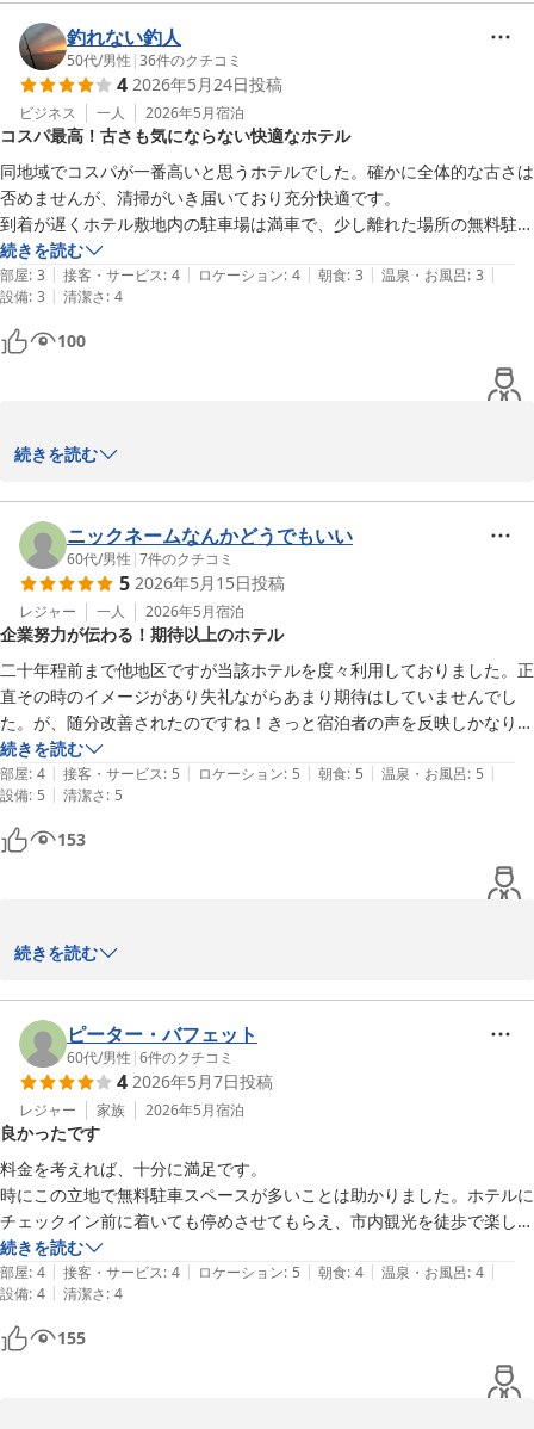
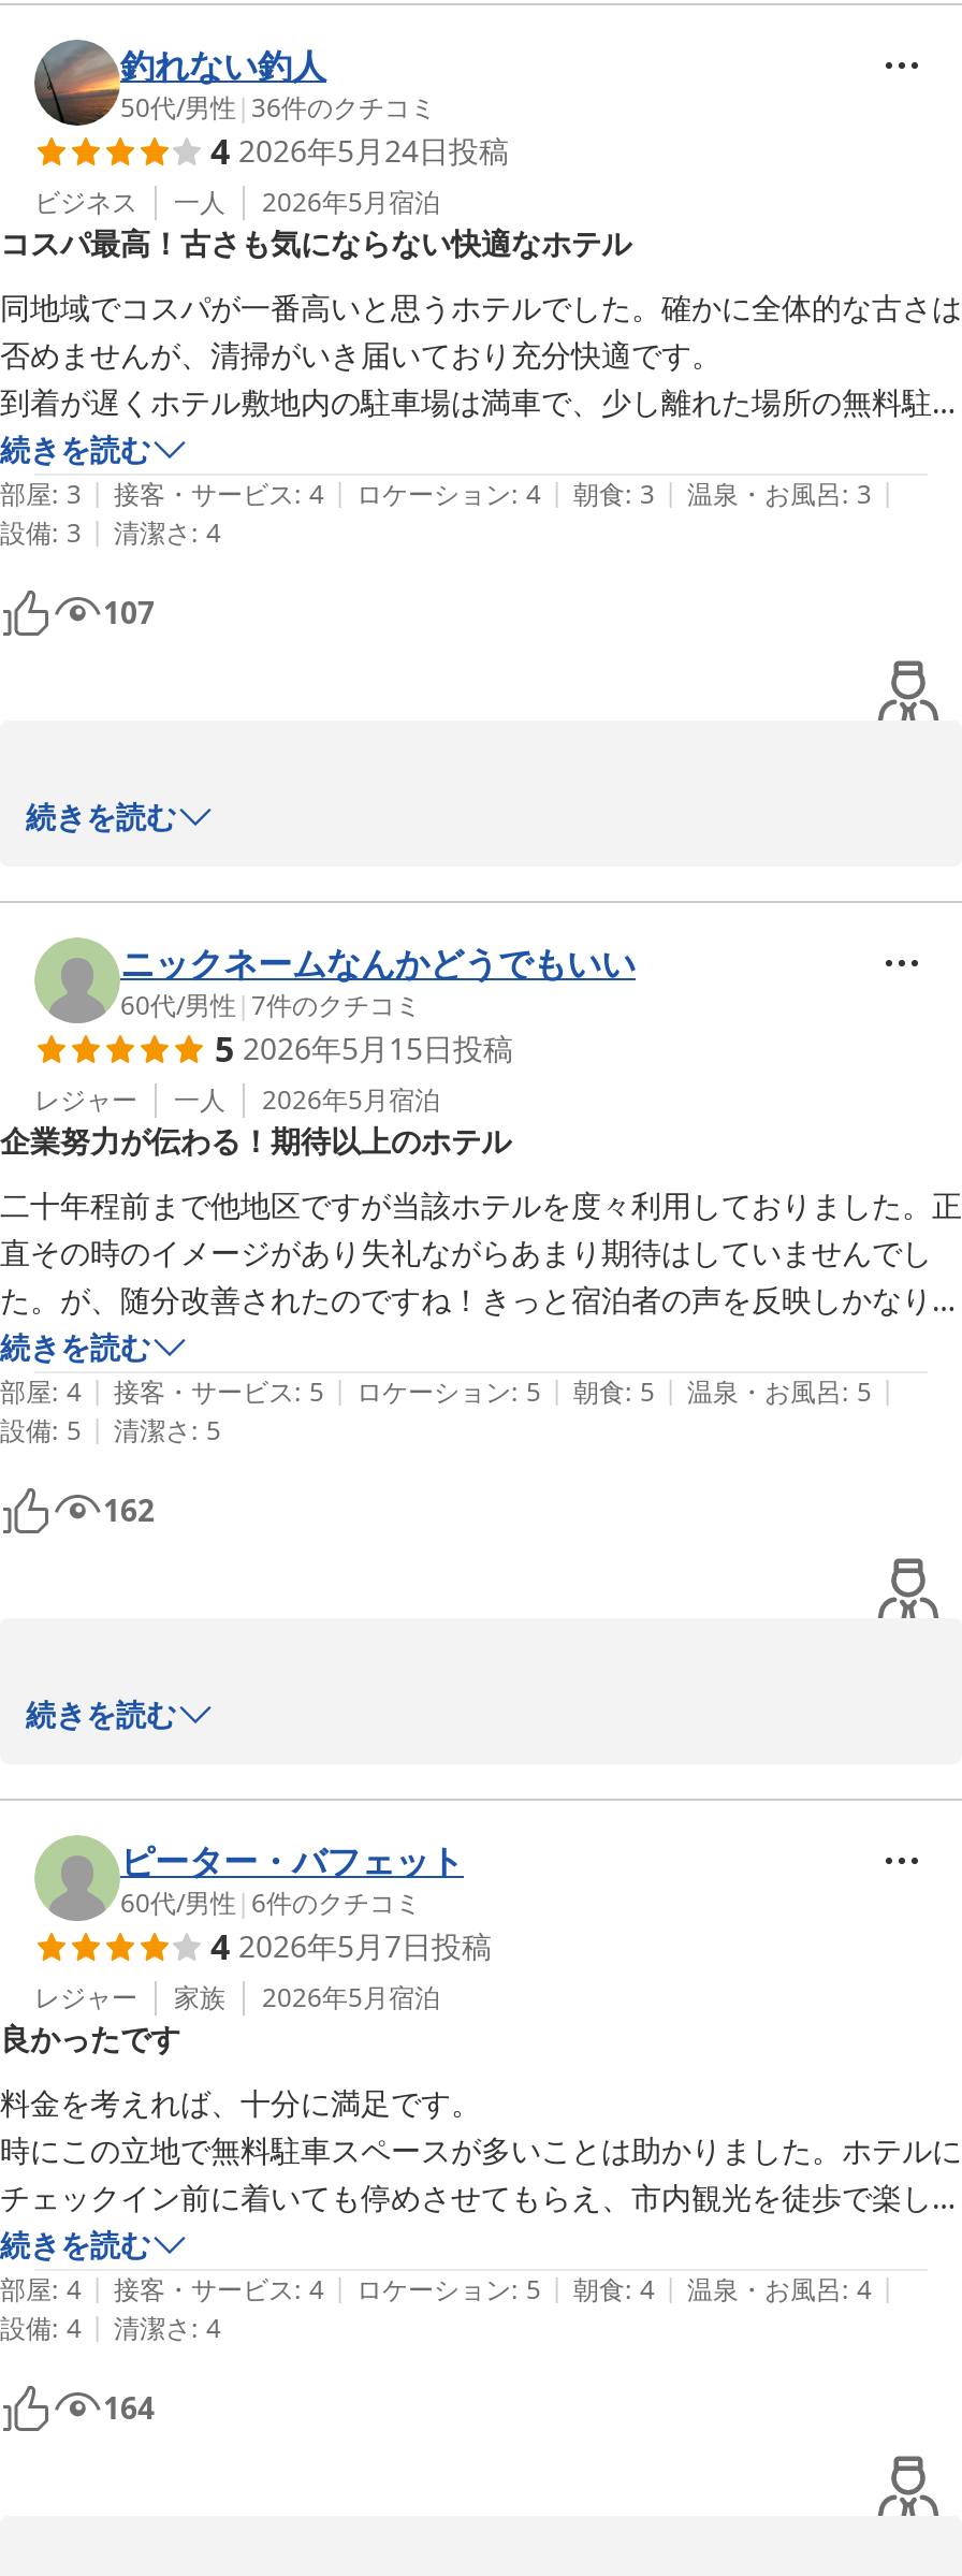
- 100
+ 107

- 153
+ 162

- 155
+ 164
